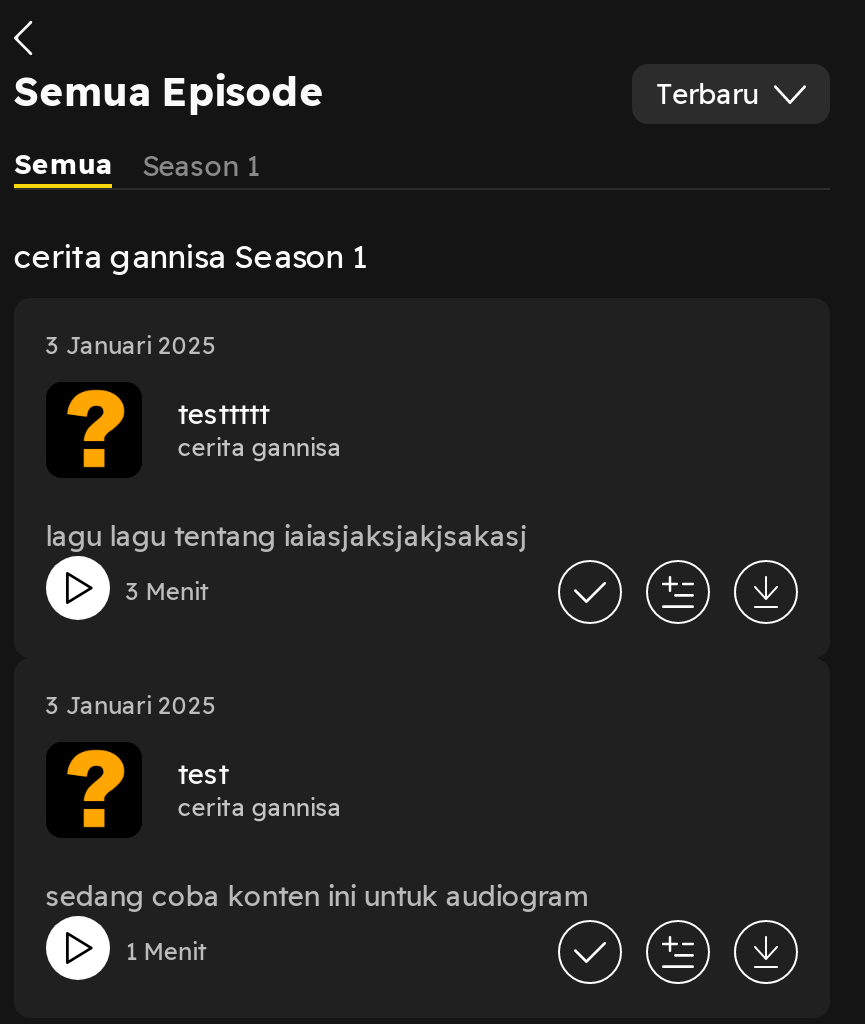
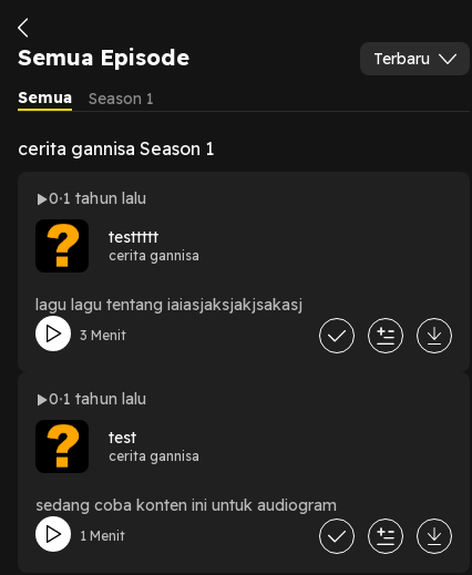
- 3 Januari 2025
+ 0 1 tahun lalu

- 3 Januari 2025
+ 0 1 tahun lalu
